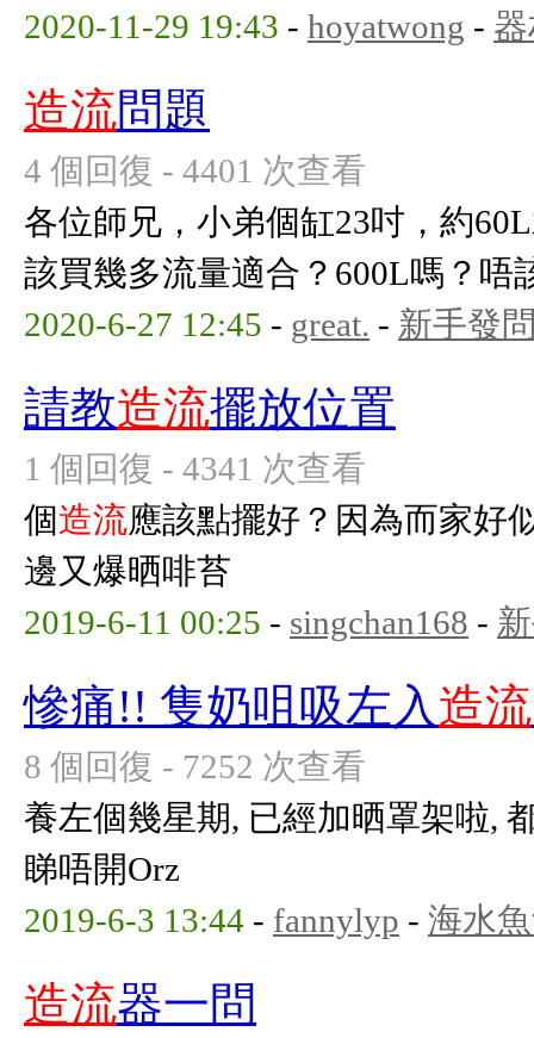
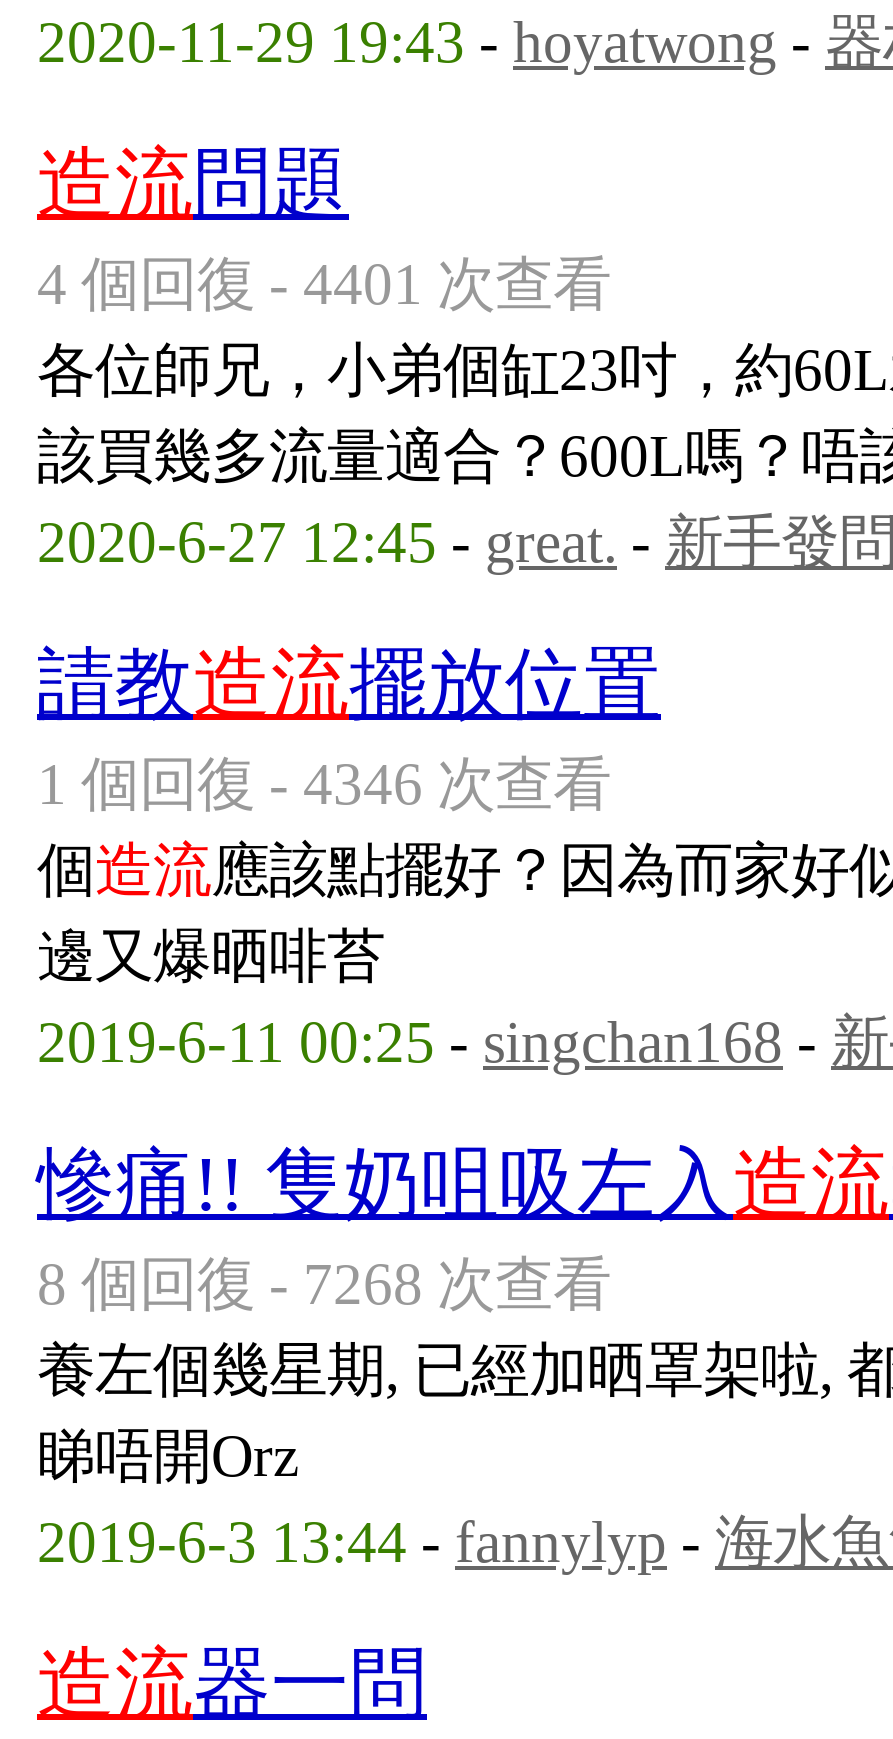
- 1 個回復 - 4341 次查看
+ 1 個回復 - 4346 次查看

- 8 個回復 - 7252 次查看
+ 8 個回復 - 7268 次查看
